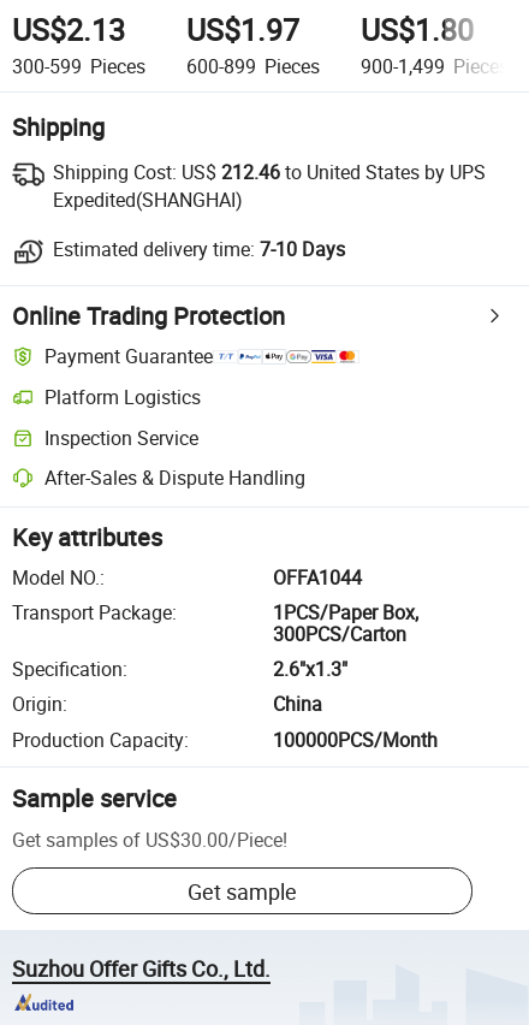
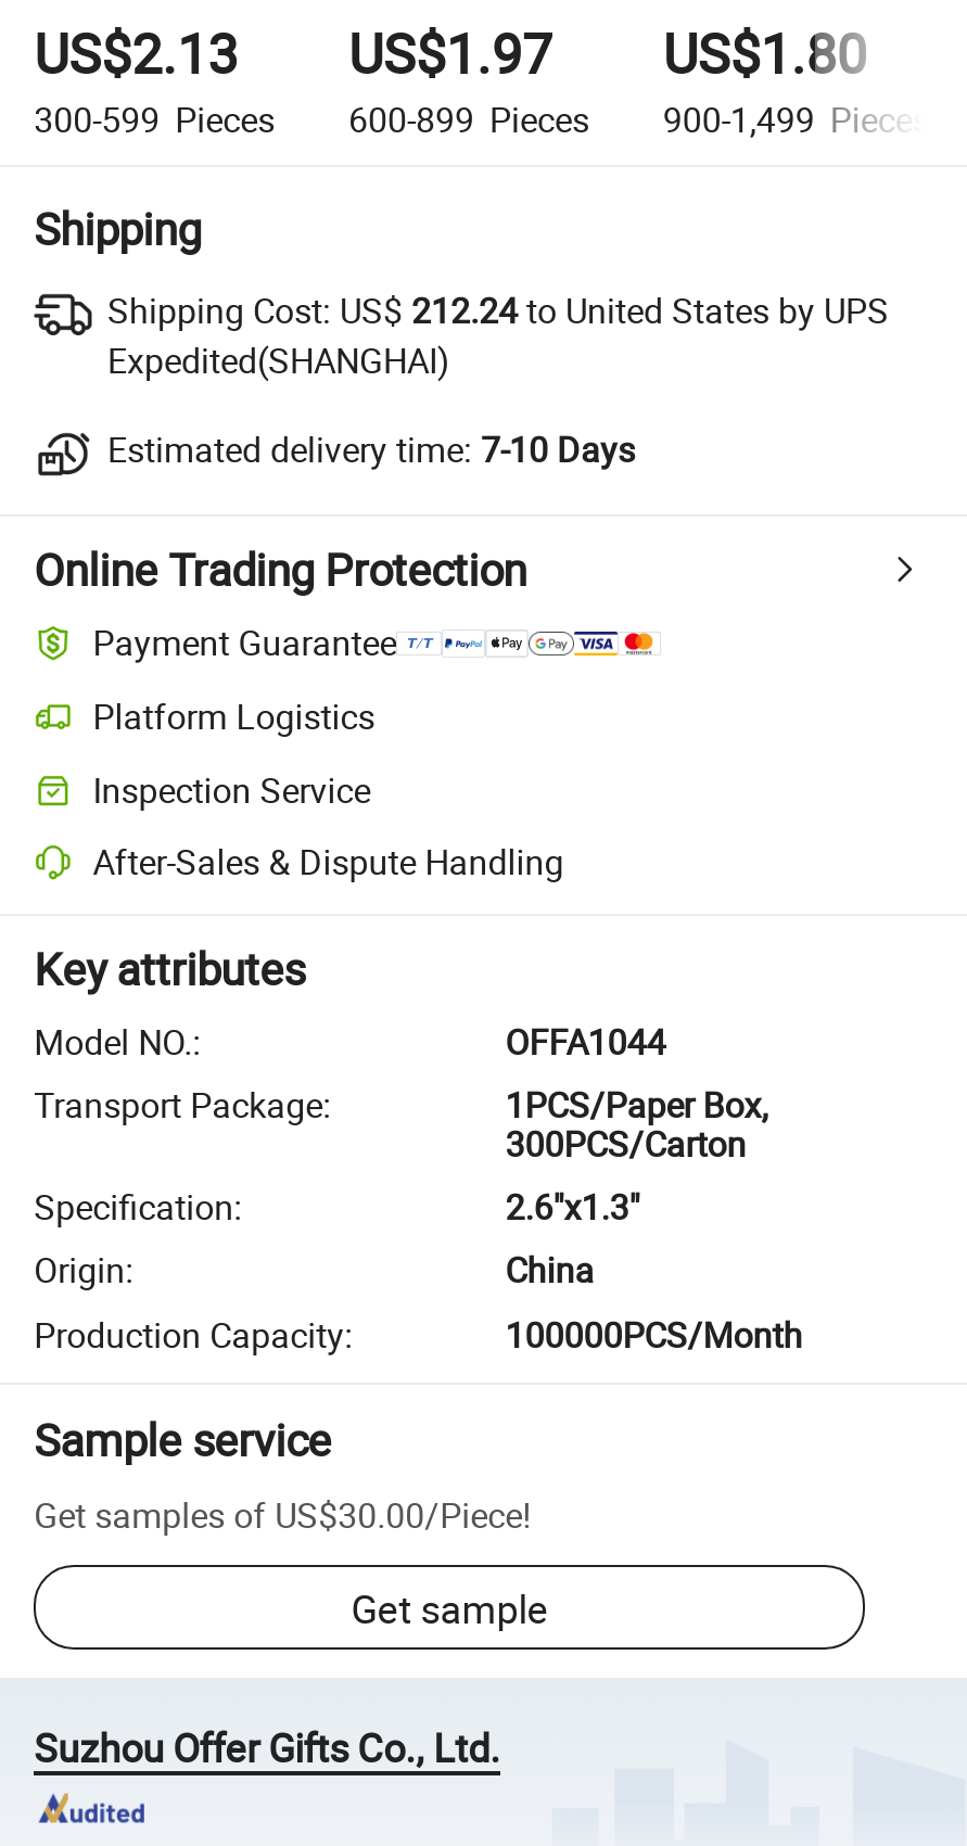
- Shipping Cost: US$212.46to United States by UPS
+ Shipping Cost: US$212.24to United States by UPS
